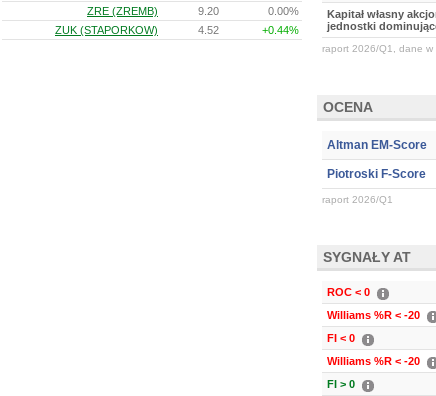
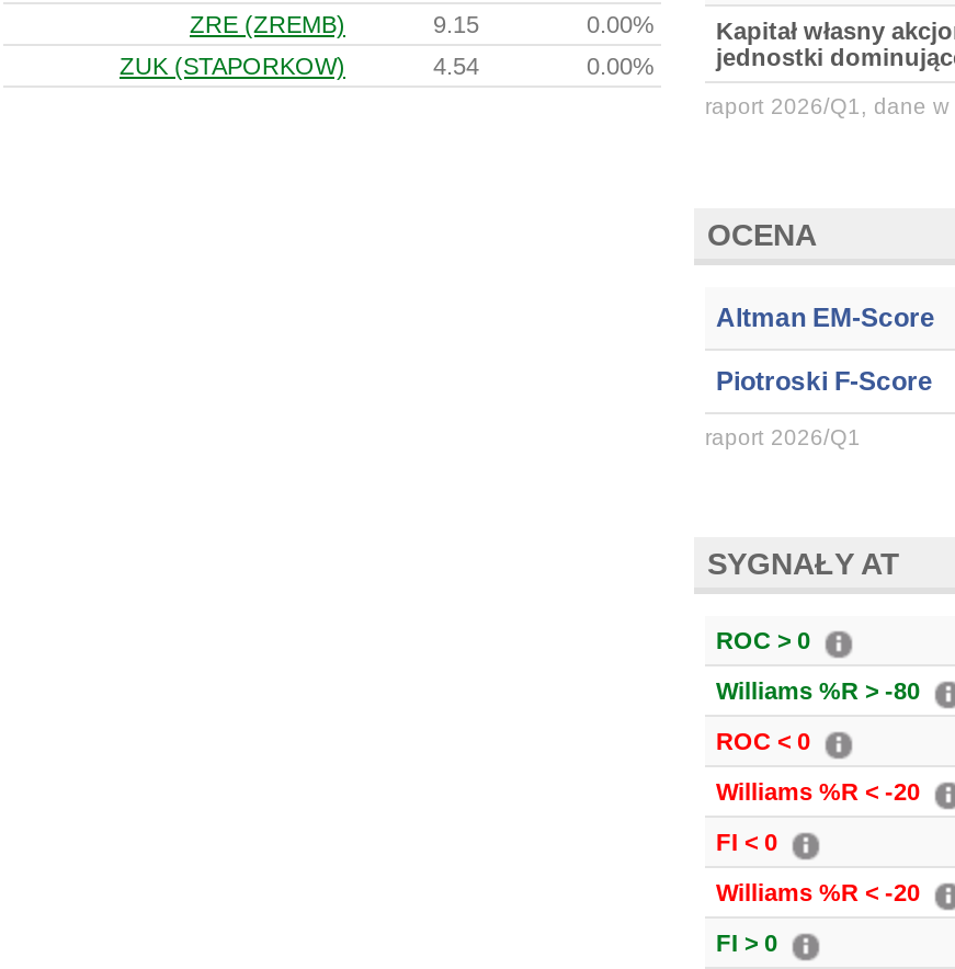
- 9.20
+ 9.15

- 4.52
+ 4.54

- +0.44%
+ 0.00%

+ ROC > 0
+ Williams %R > -80
